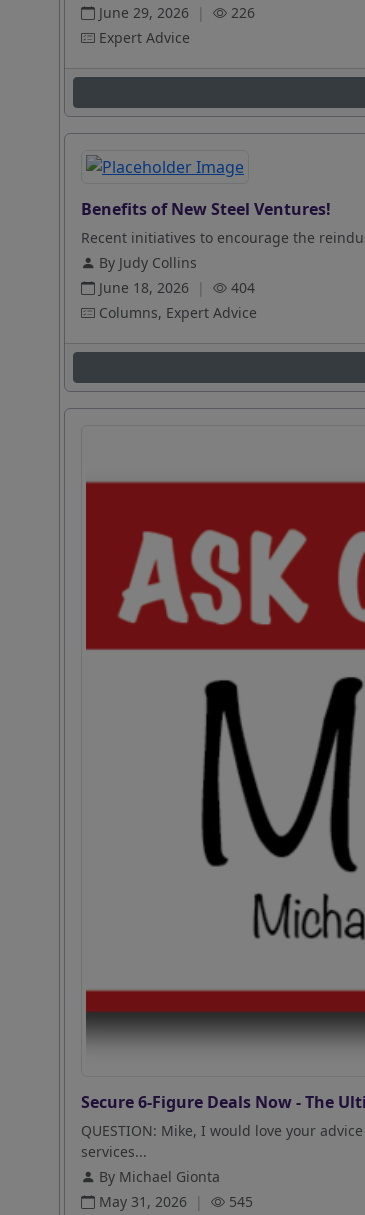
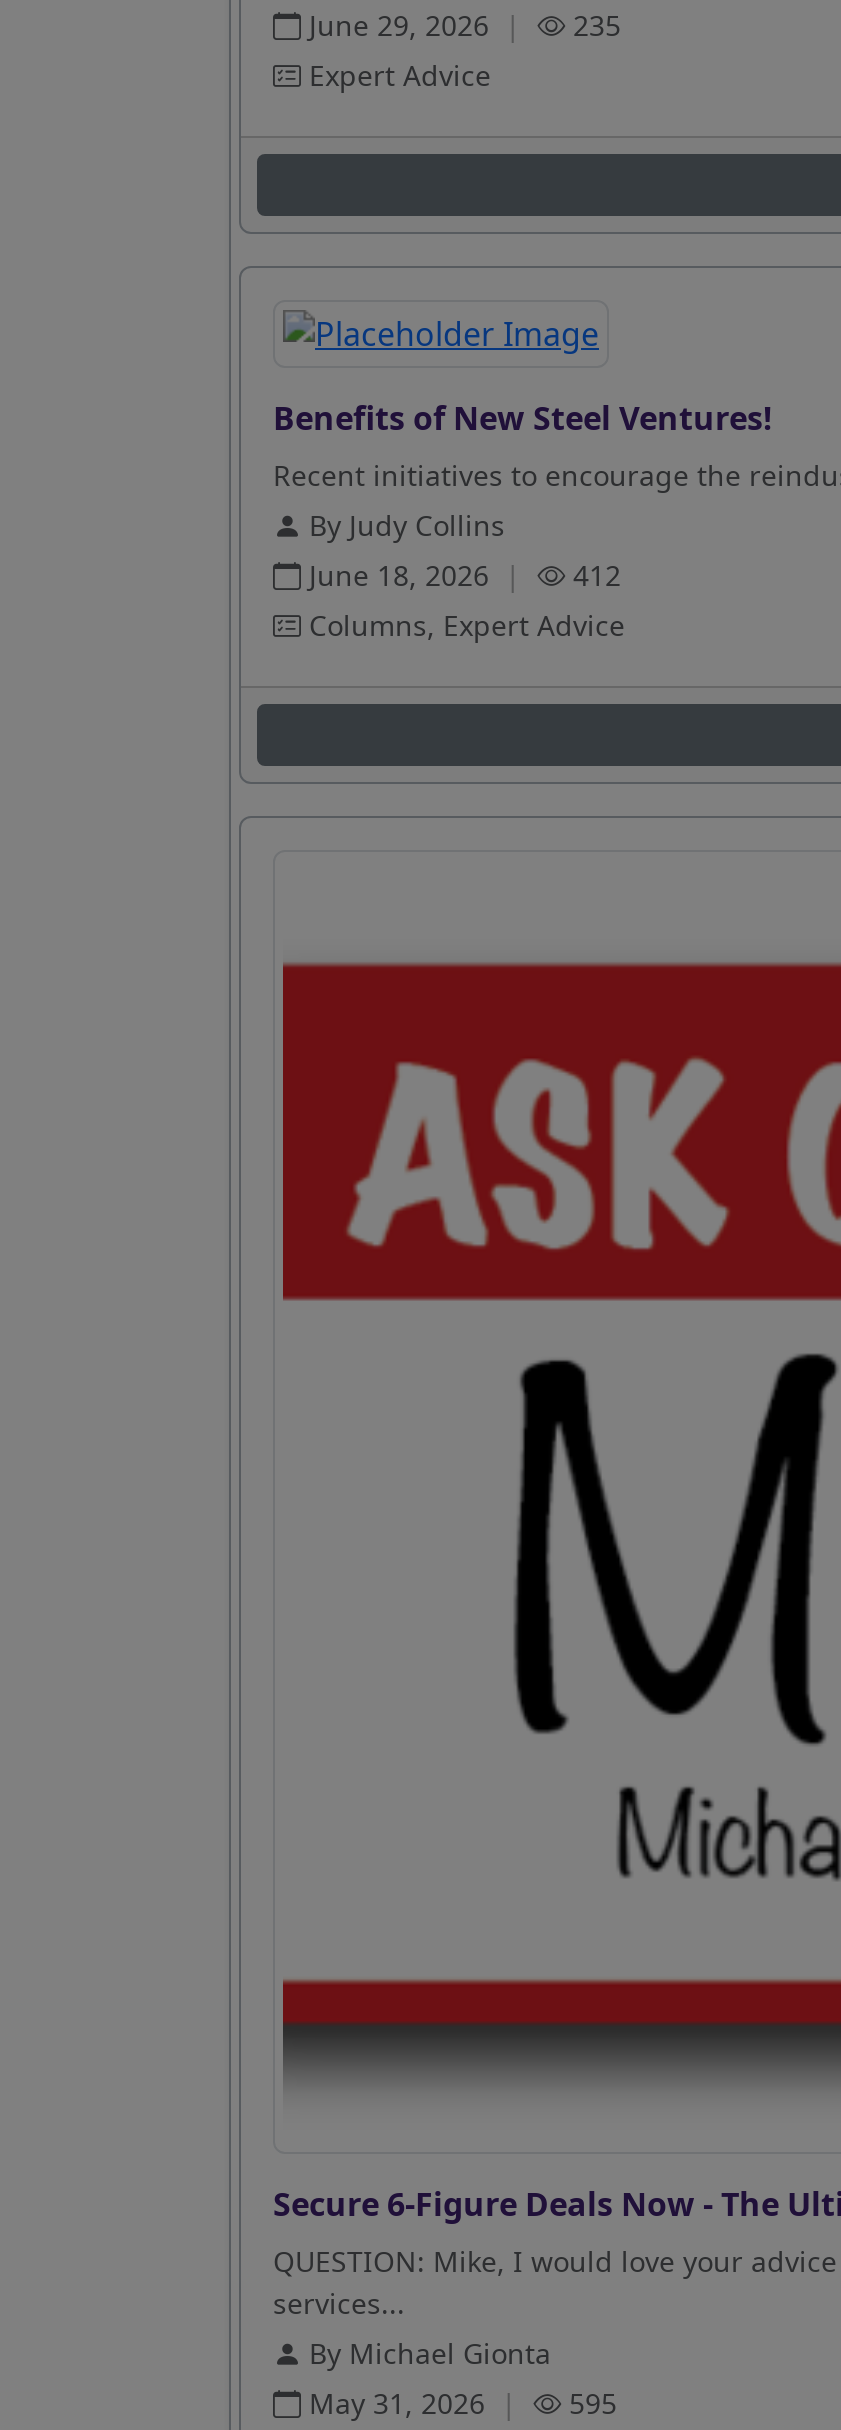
- 226
+ 235

- 404
+ 412

- 545
+ 595
